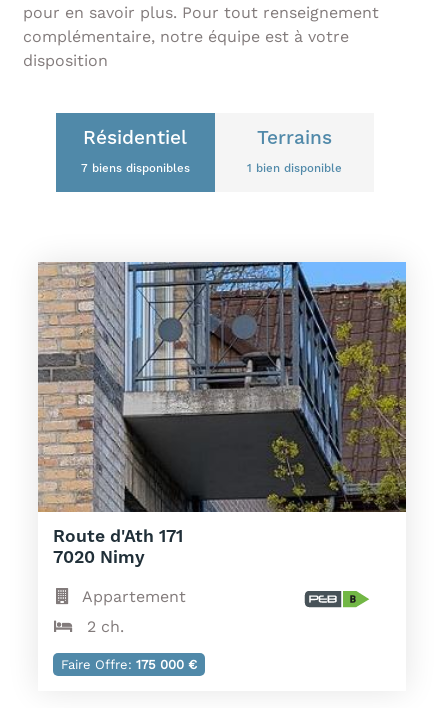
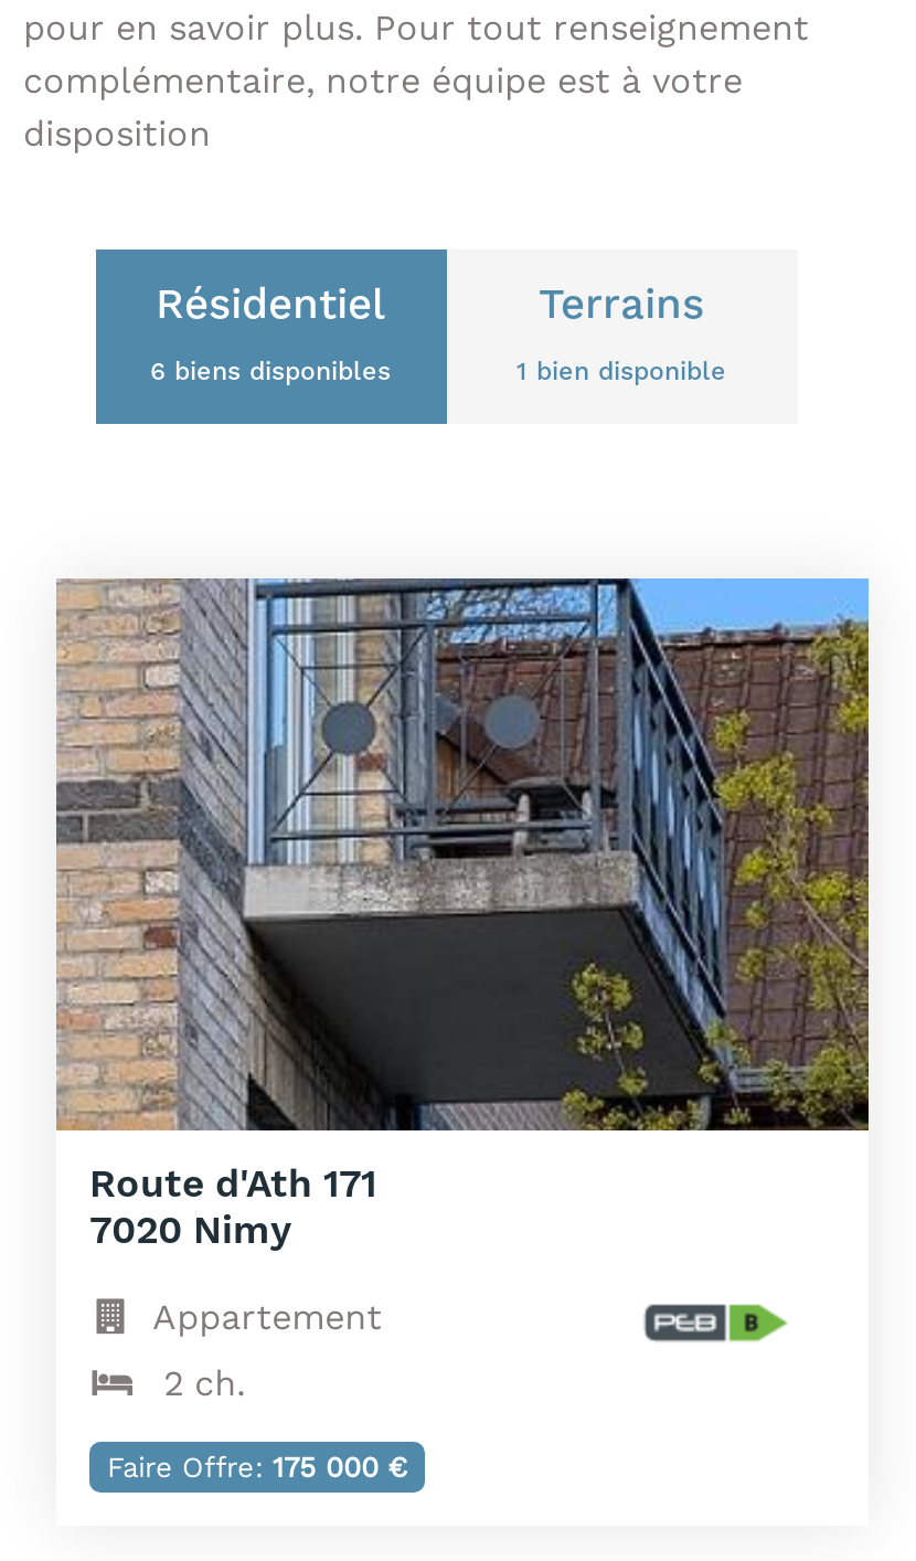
- 7 biens disponibles
+ 6 biens disponibles
